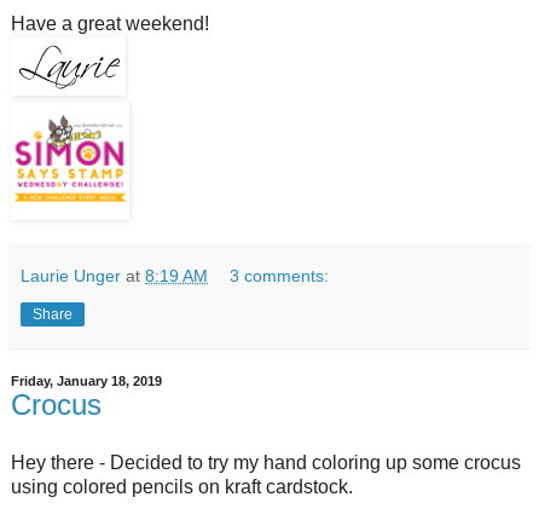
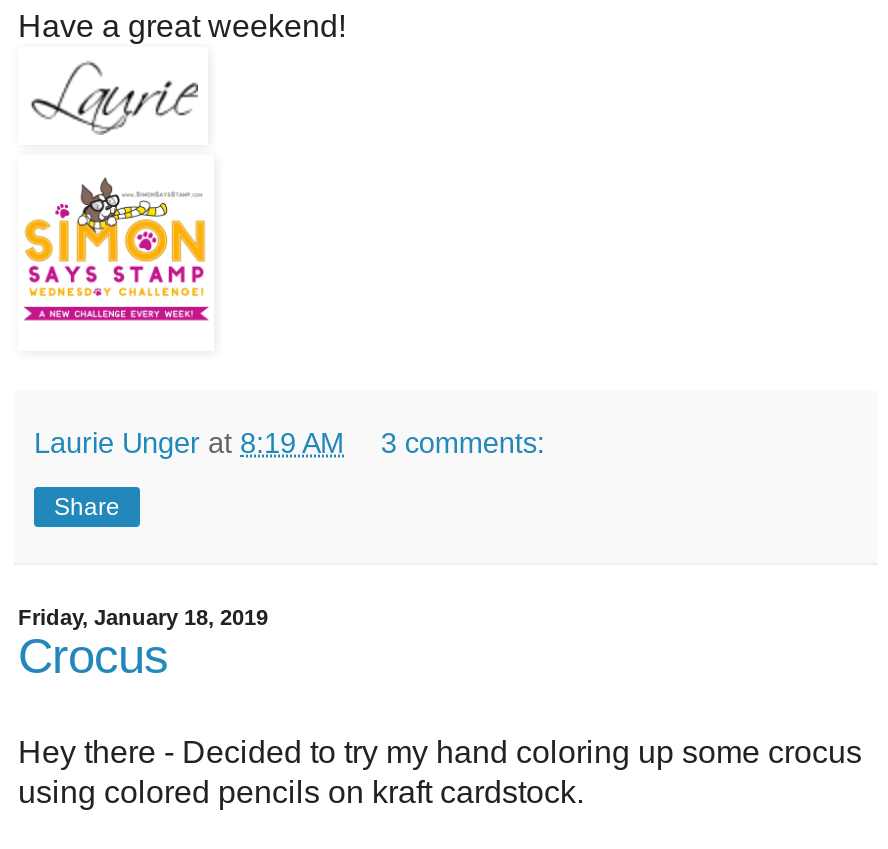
- [image]
+ [image]
